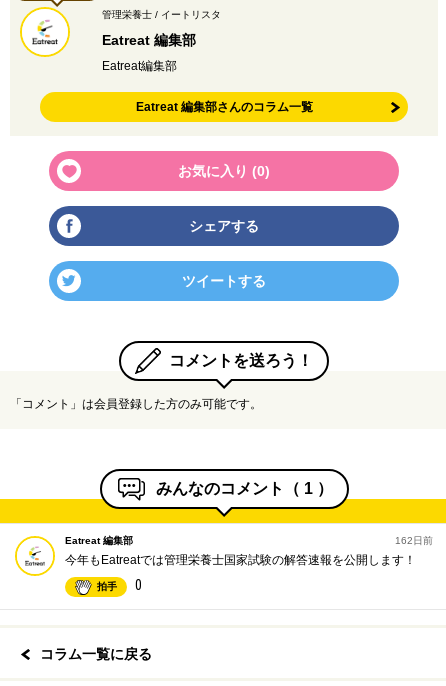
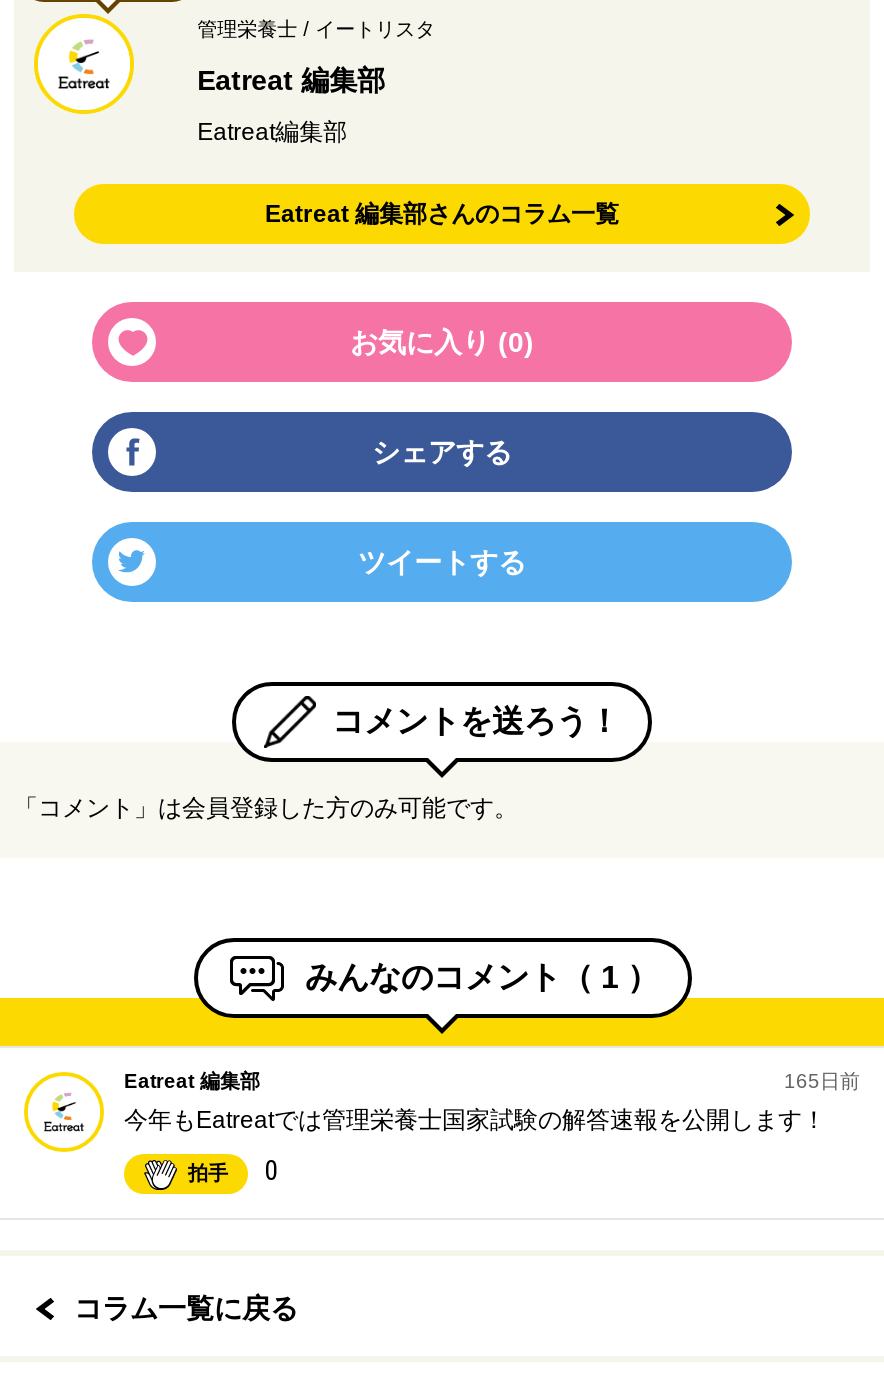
- 162日前
+ 165日前
